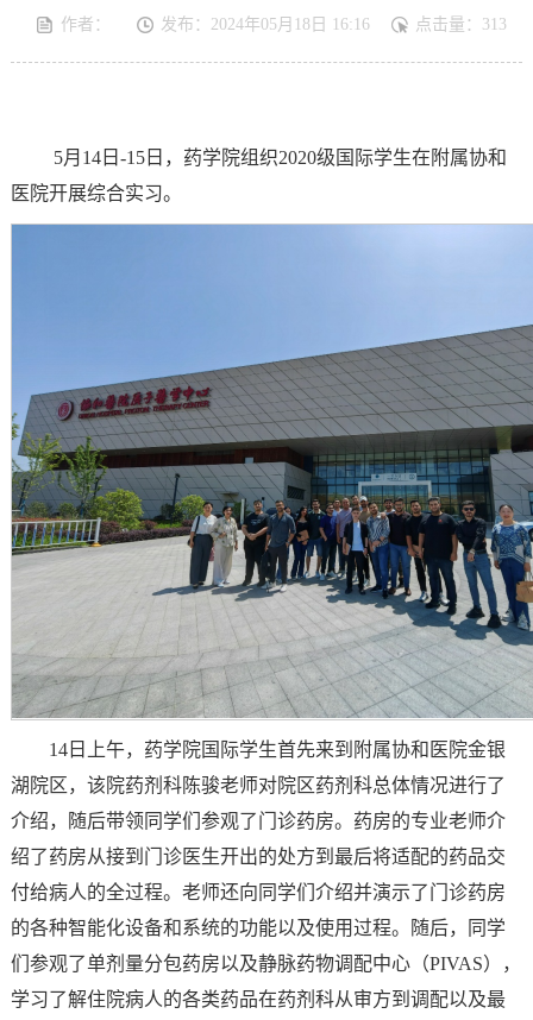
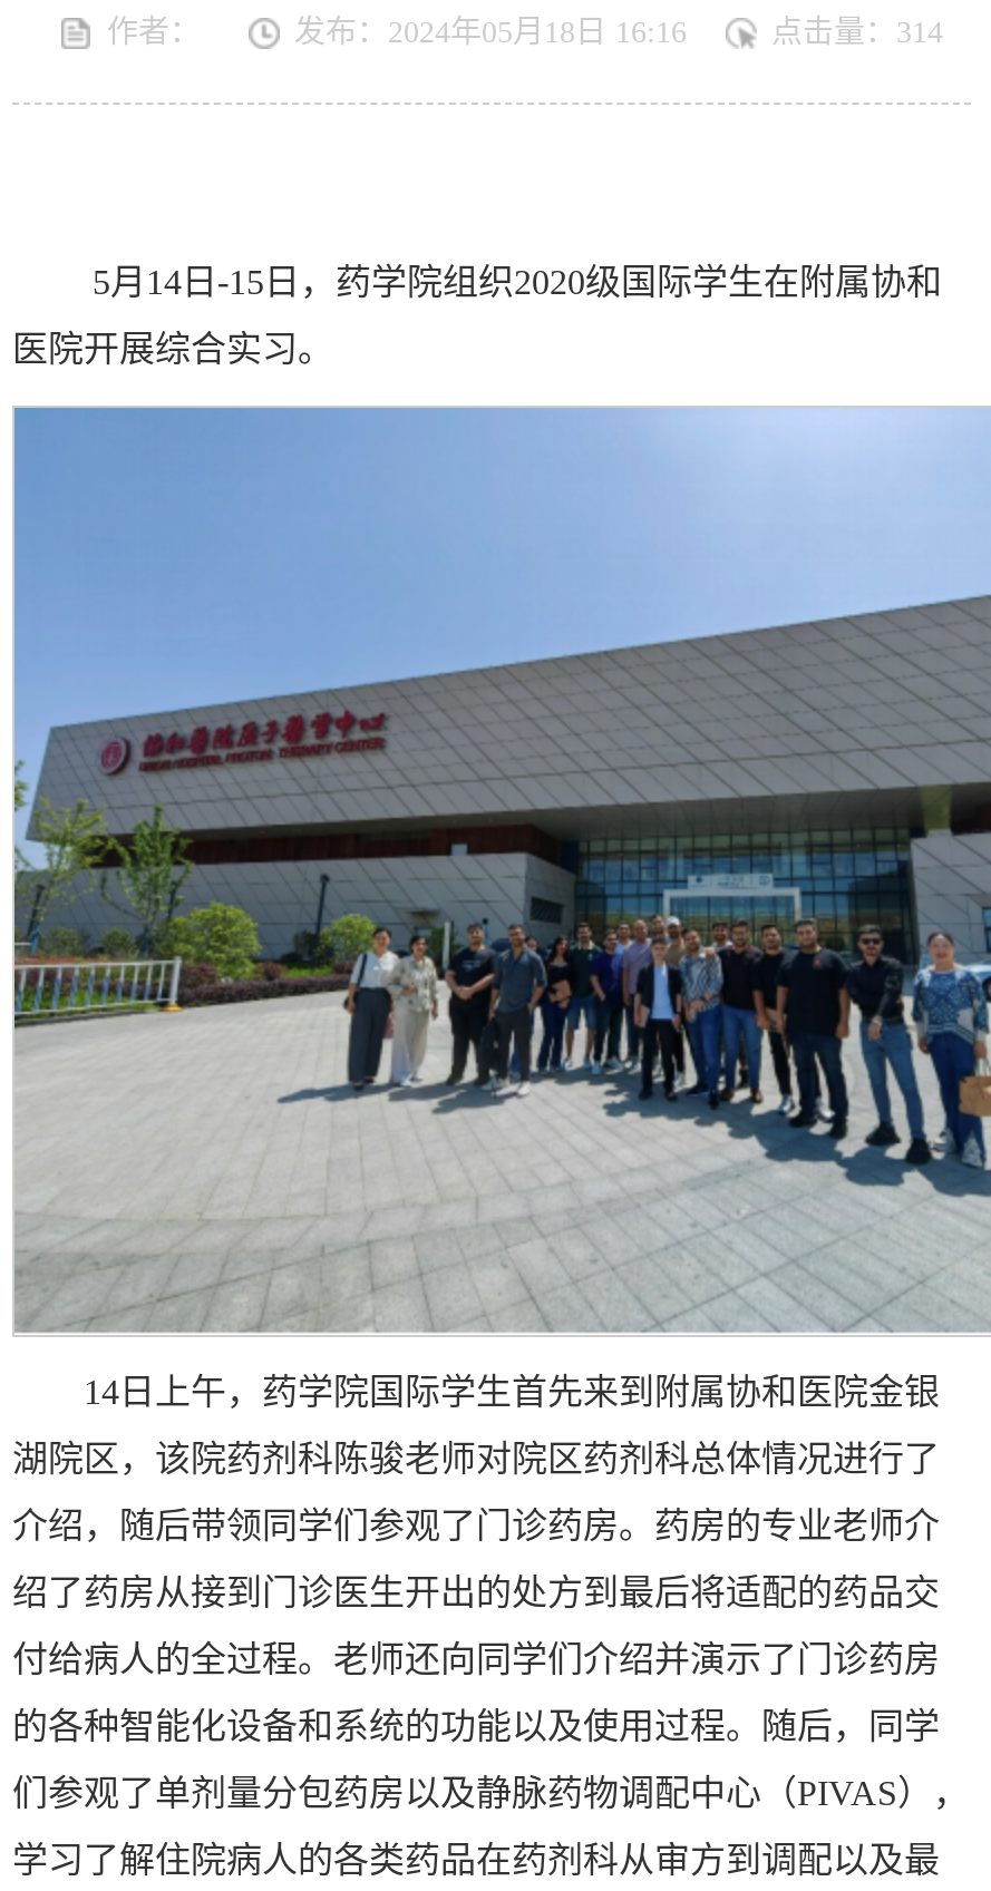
- 点击量：313
+ 点击量：314
